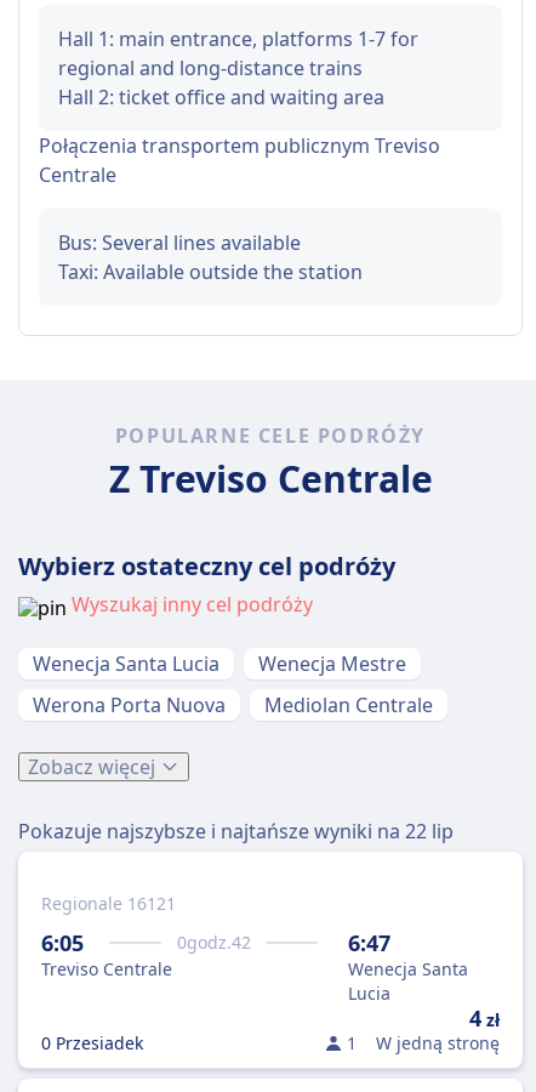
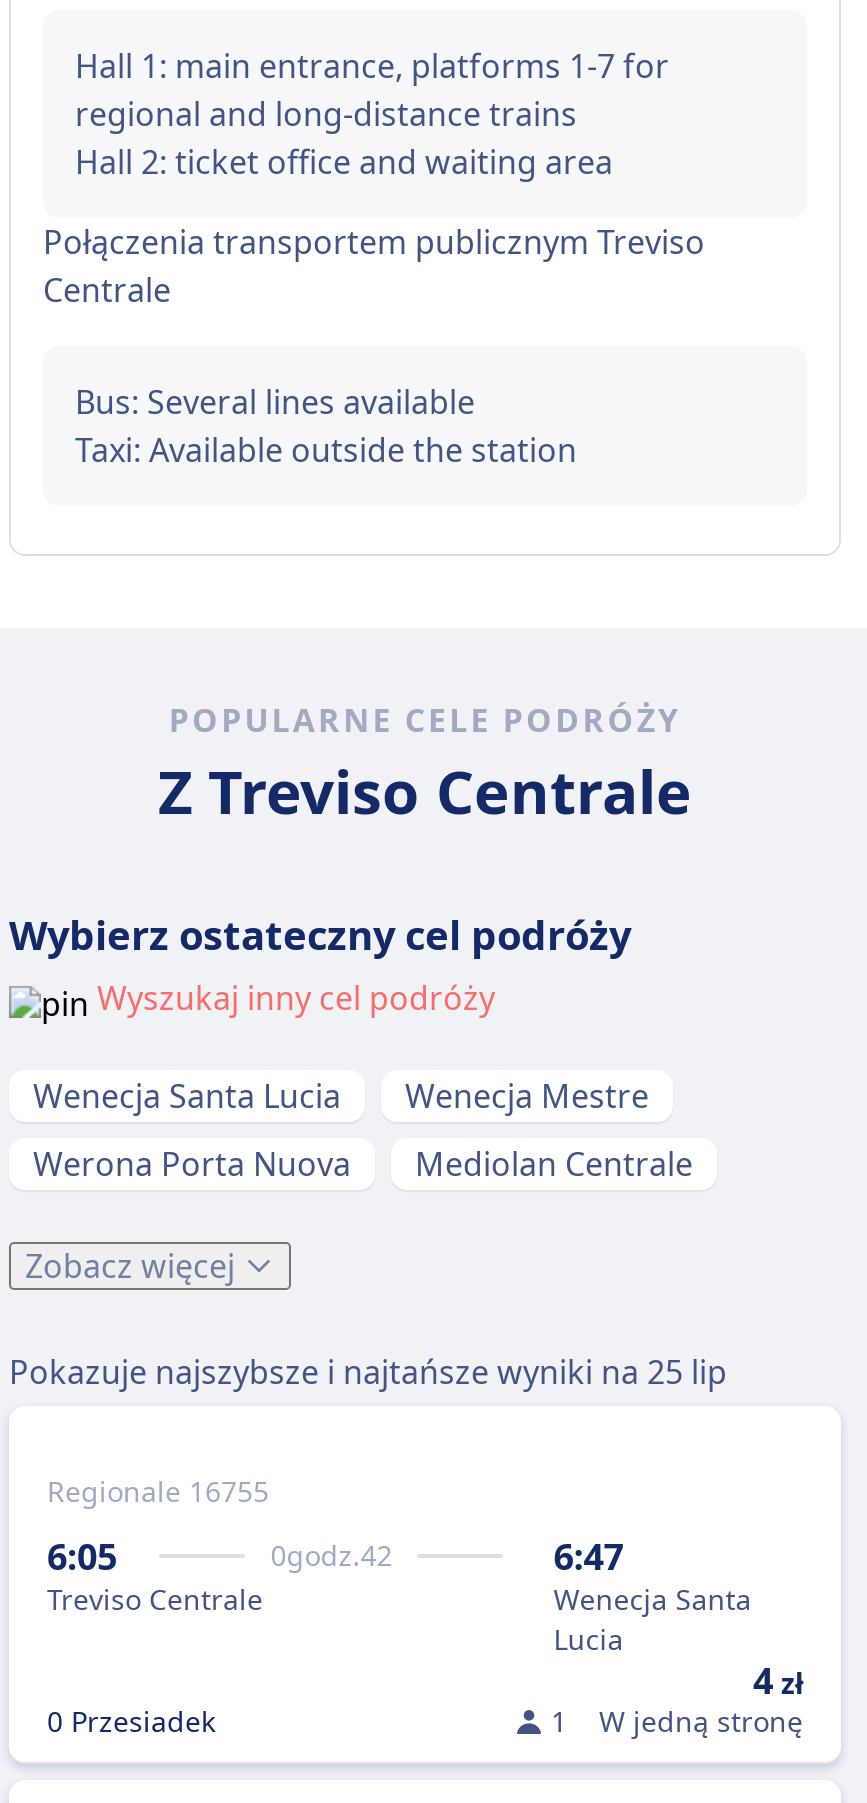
- Pokazuje najszybsze i najtańsze wyniki na 22 lip
+ Pokazuje najszybsze i najtańsze wyniki na 25 lip

- Regionale 16121
+ Regionale 16755
